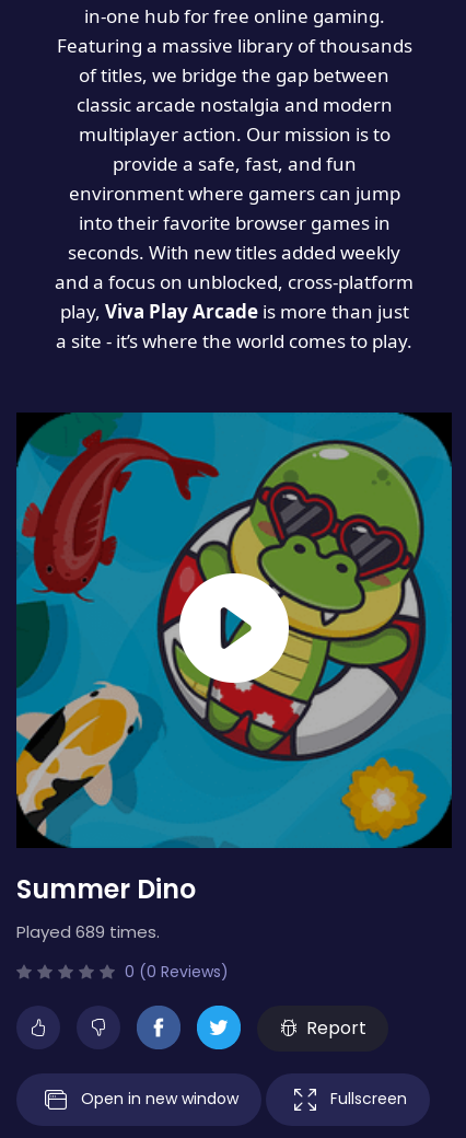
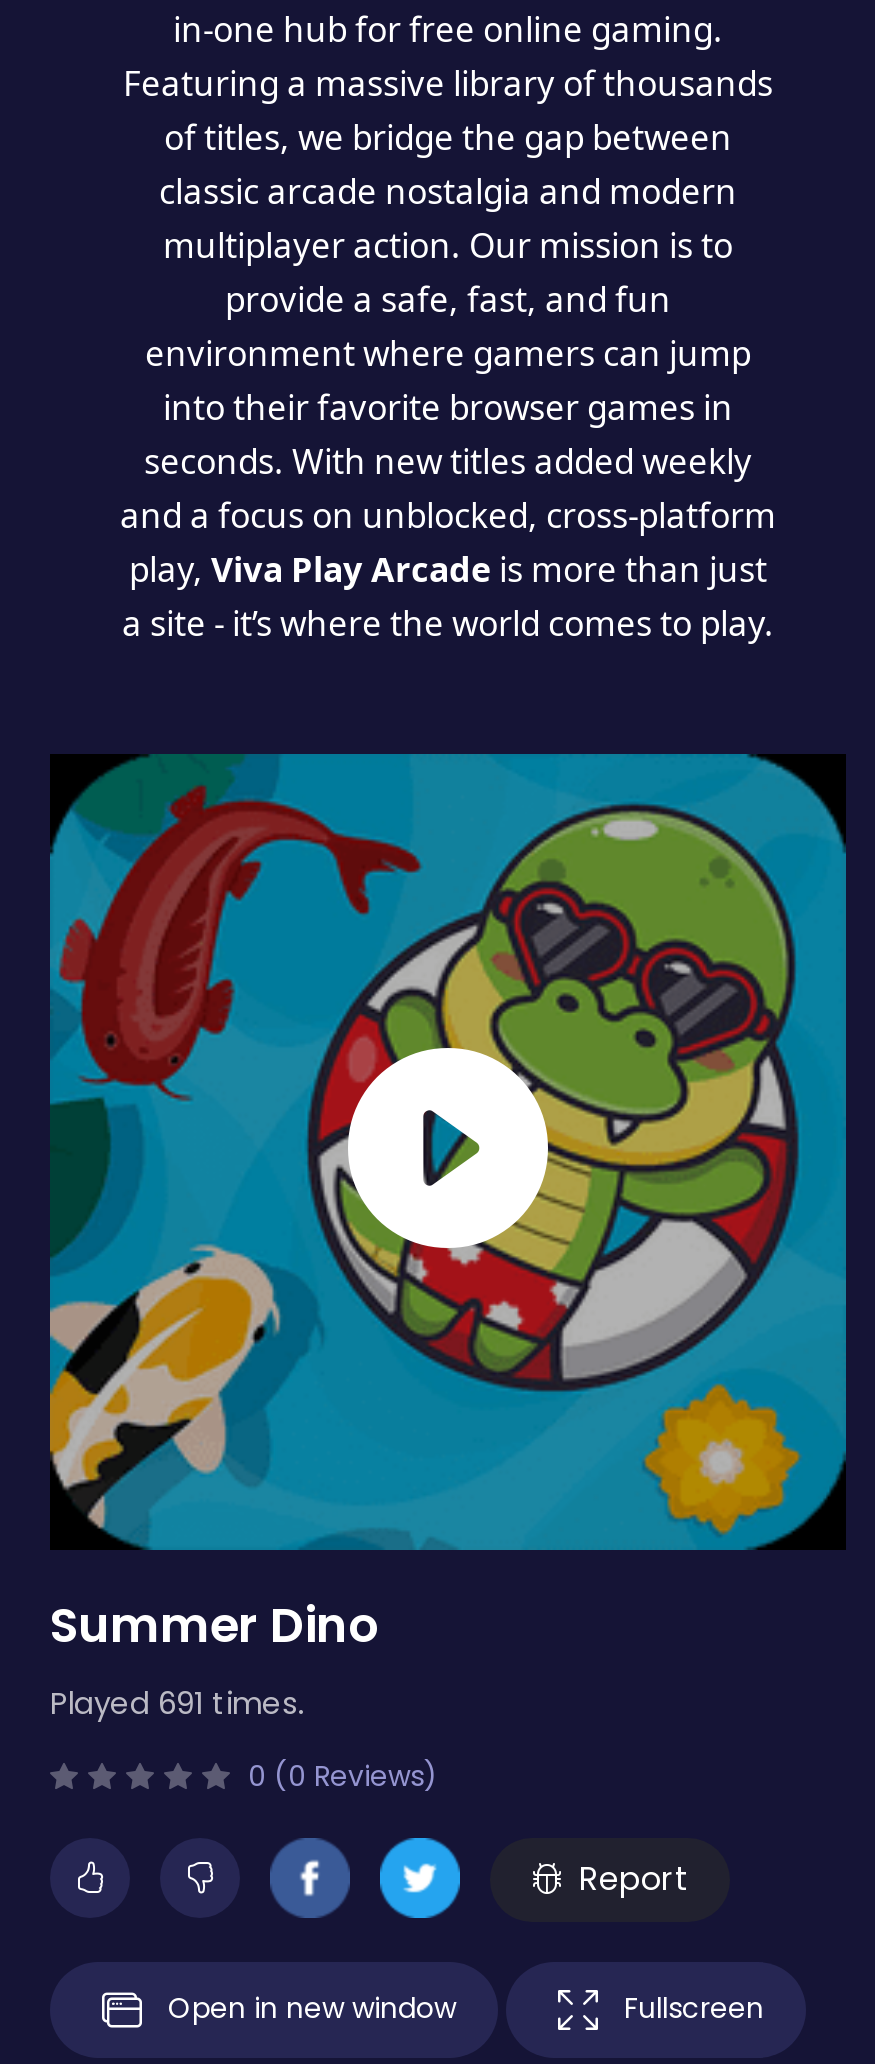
- Played 689 times.
+ Played 691 times.
